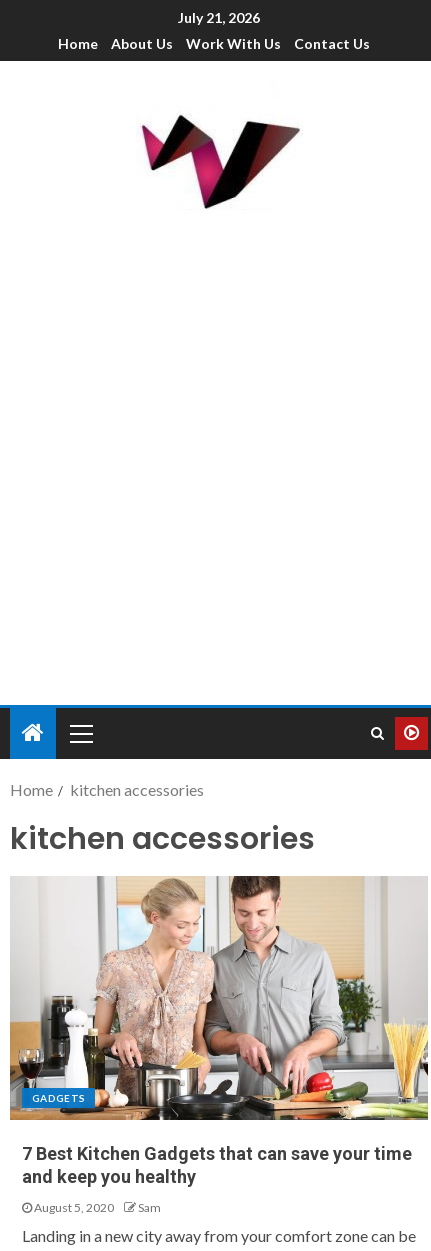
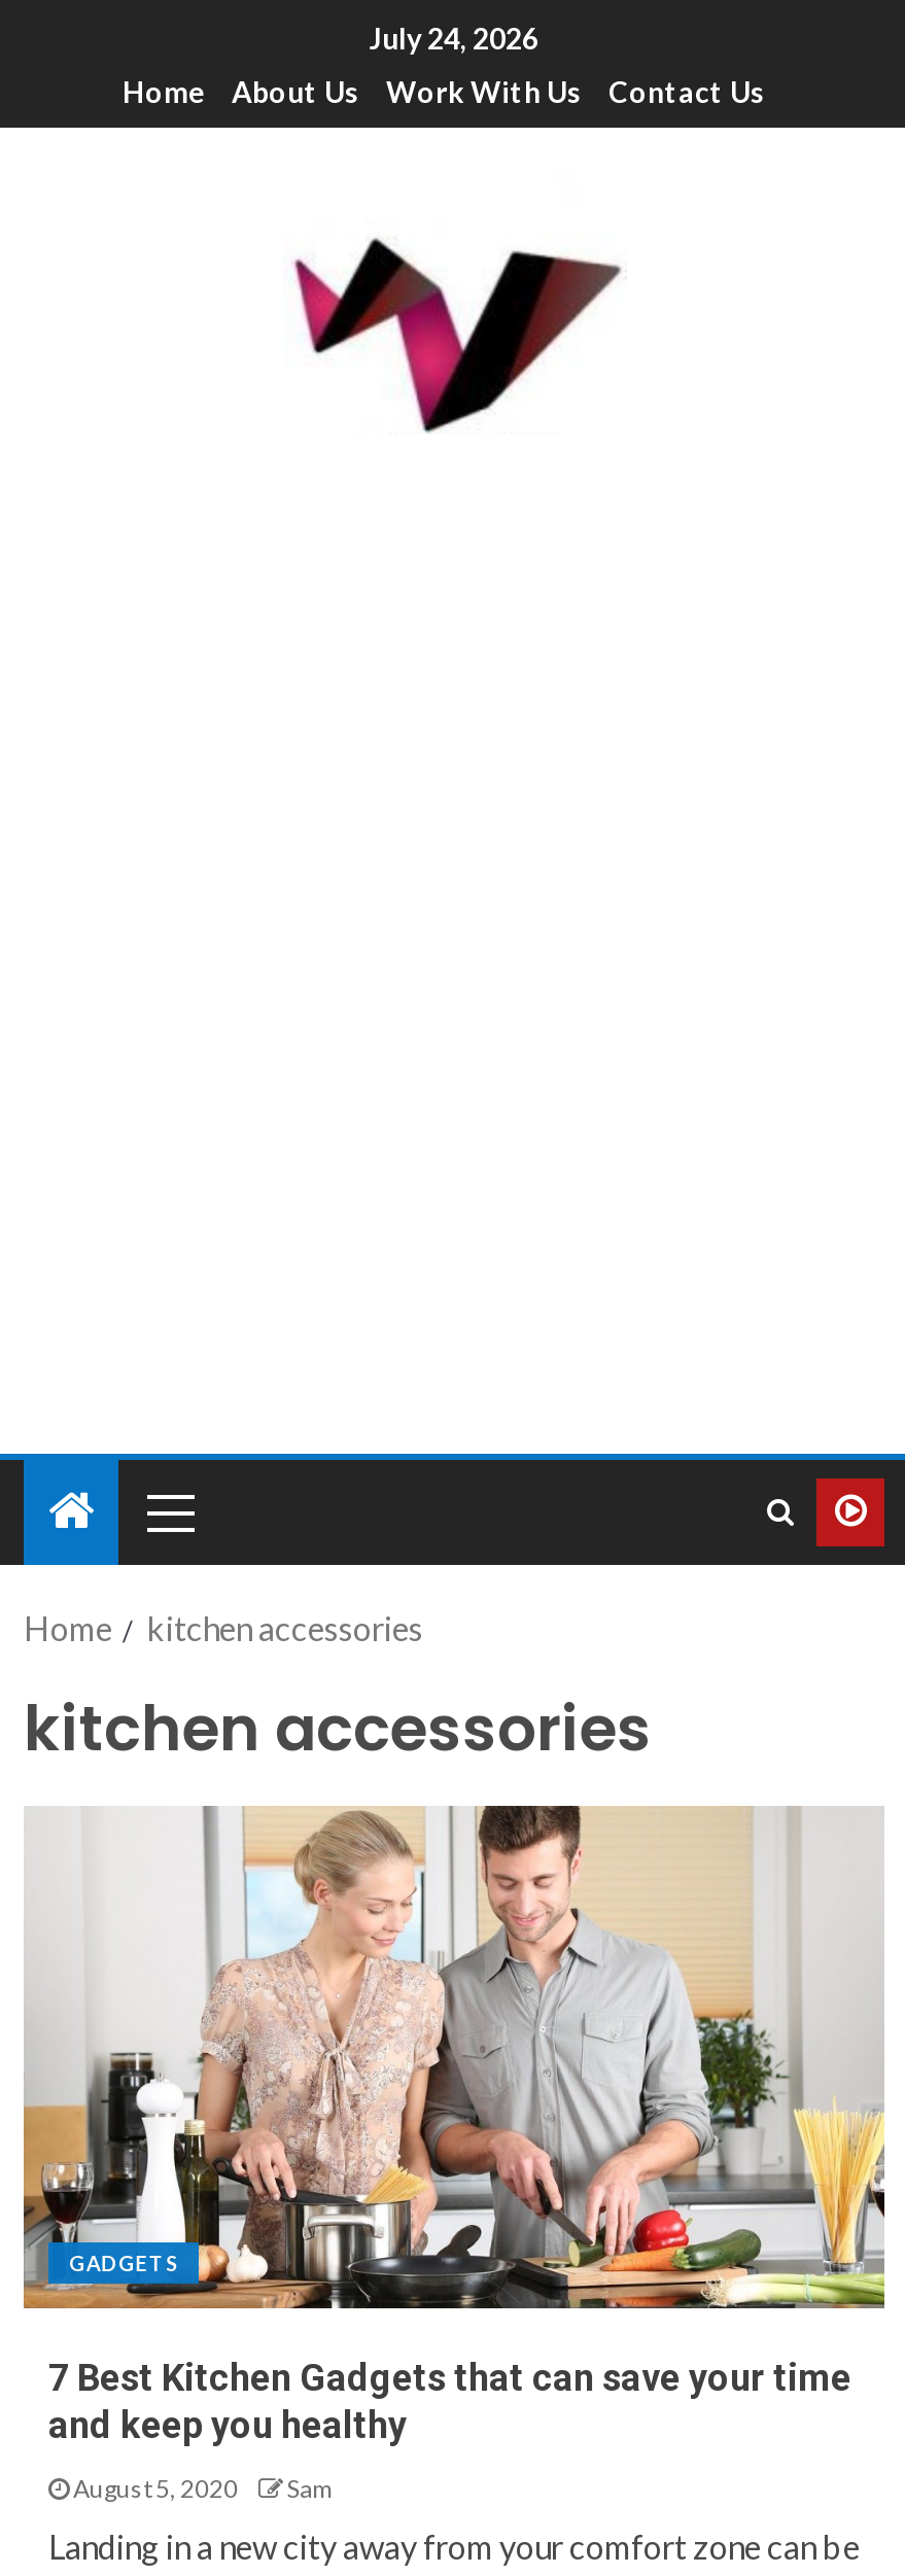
- July 21, 2026
+ July 24, 2026
